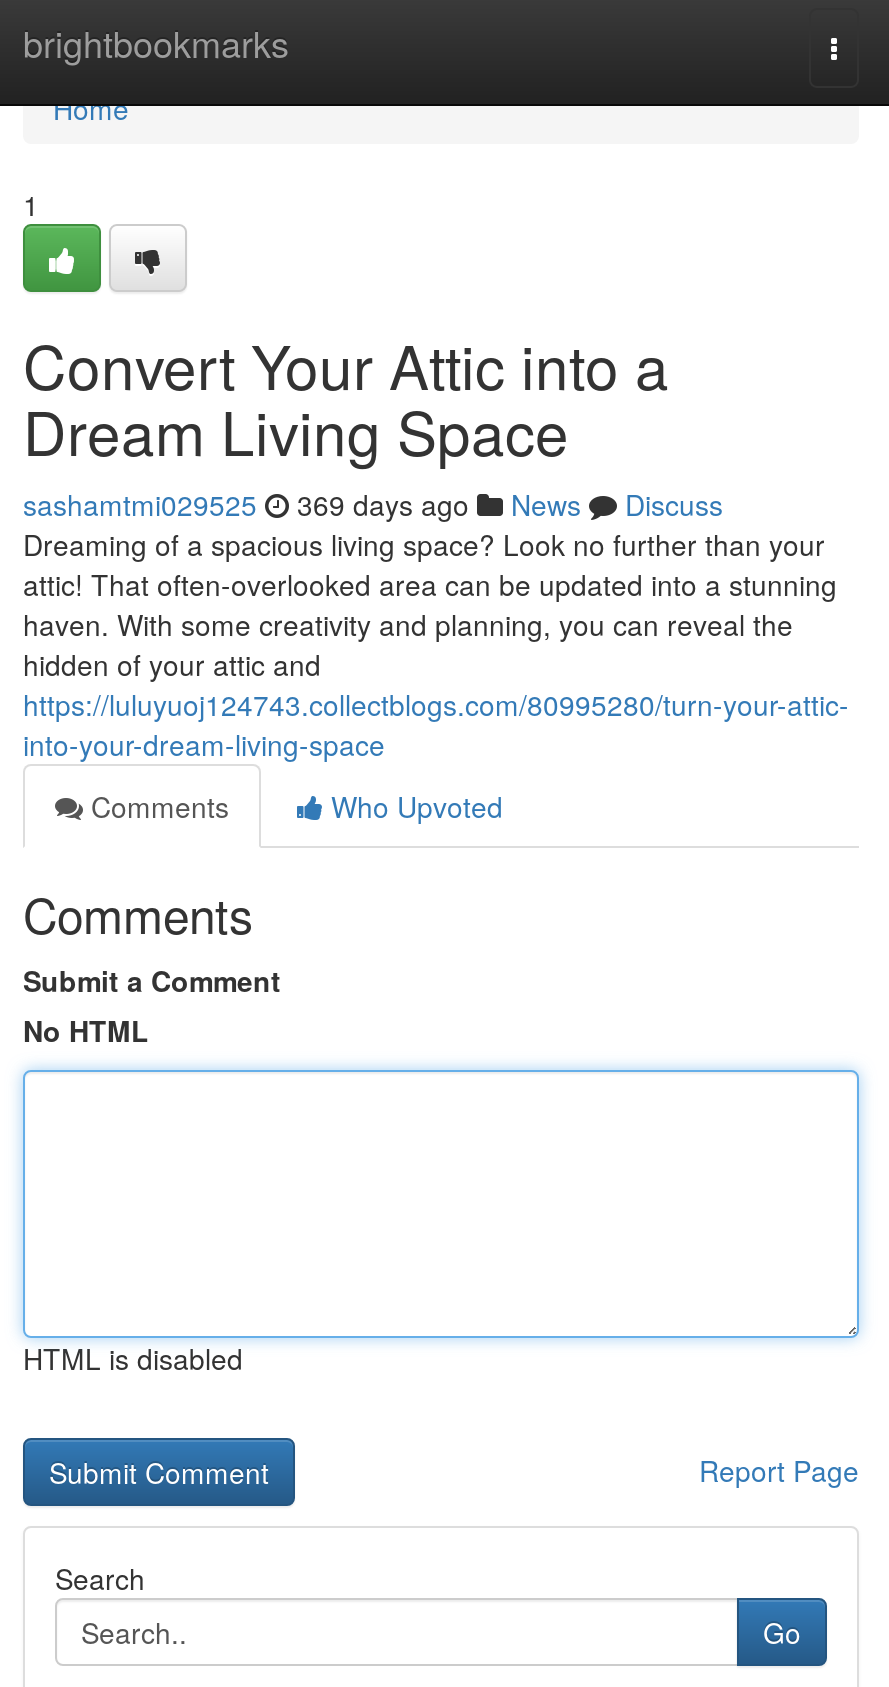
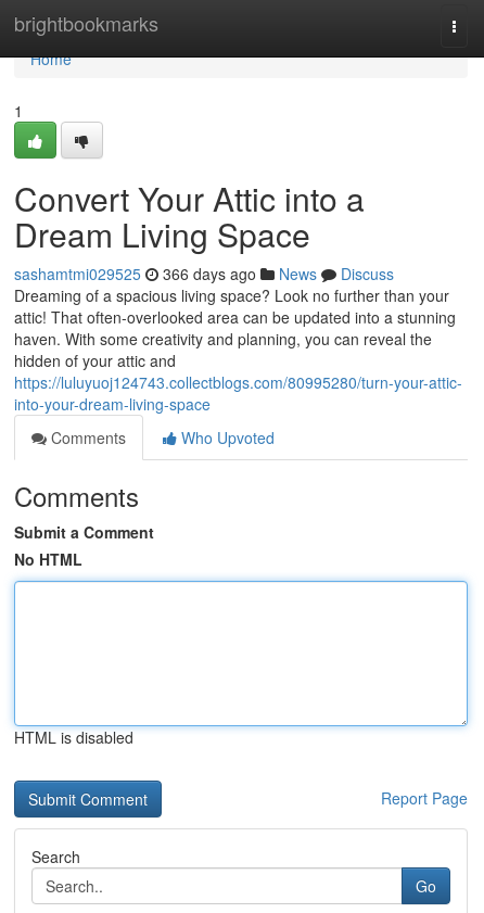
- sashamtmi029525 369 days ago News Discuss
+ sashamtmi029525 366 days ago News Discuss
